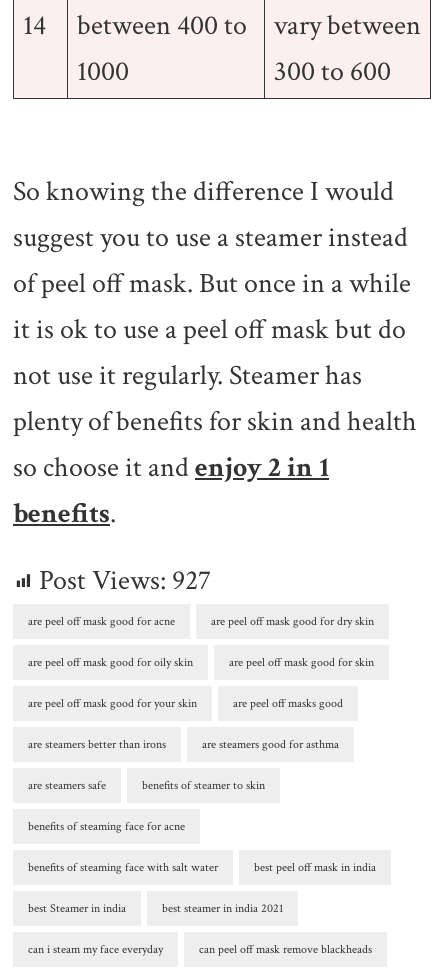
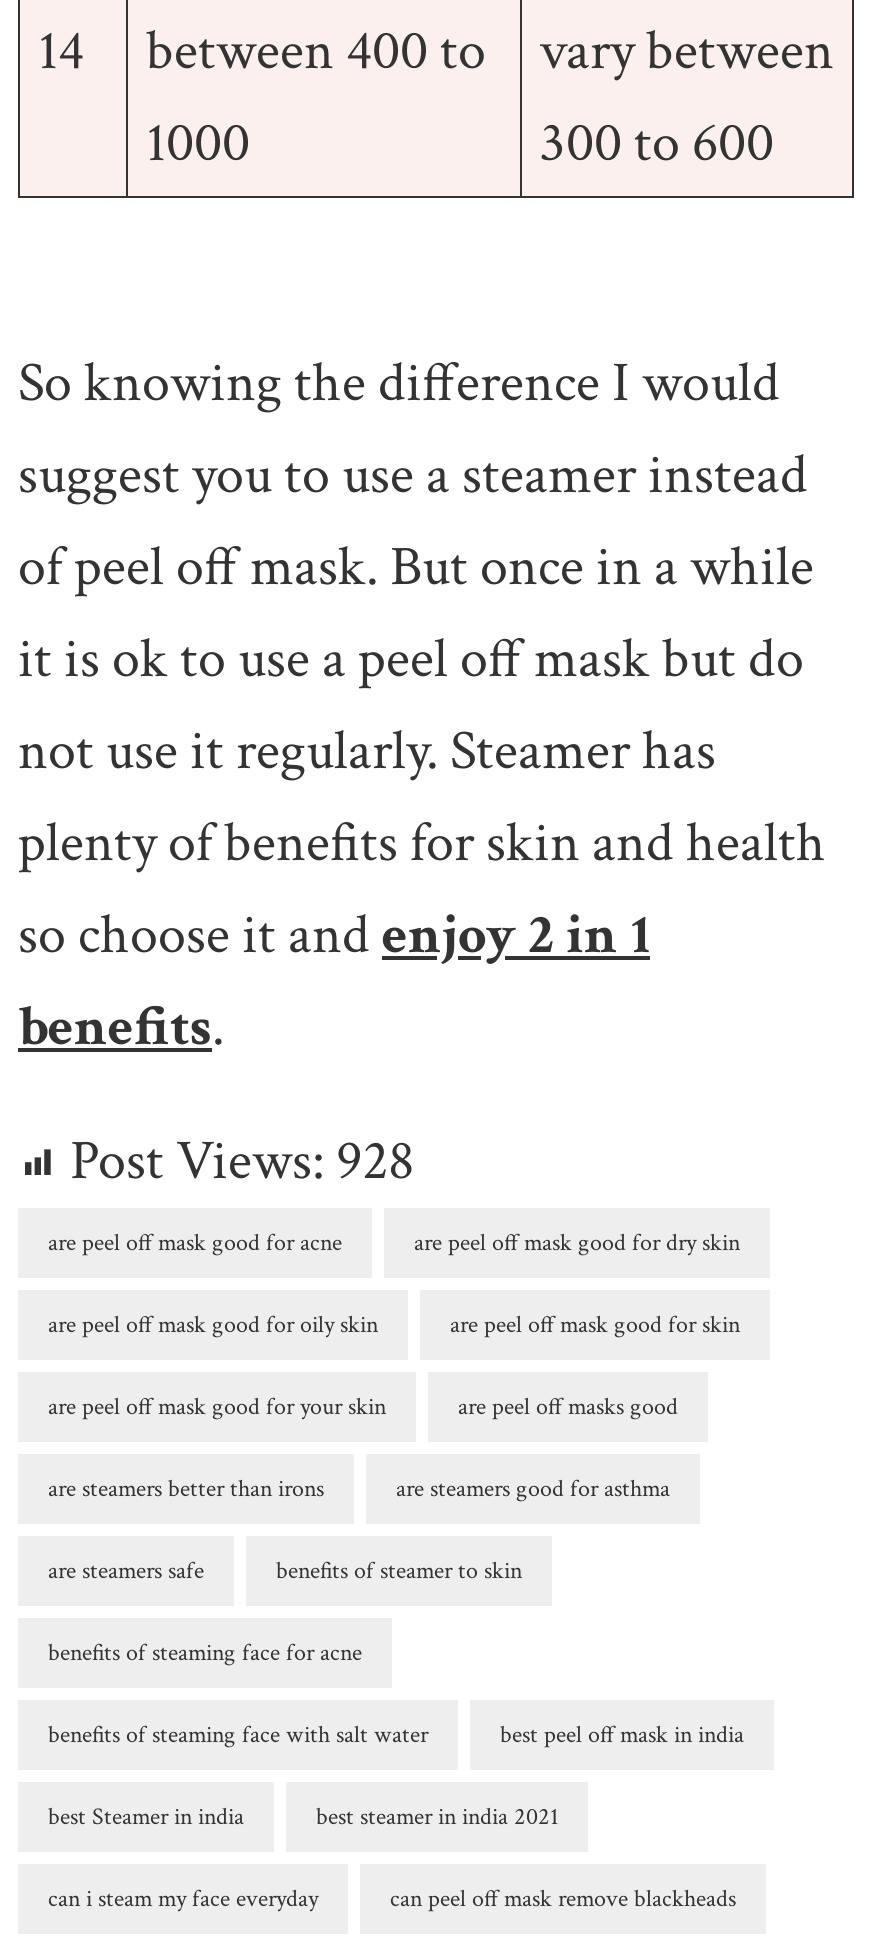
- Post Views: 927
+ Post Views: 928
